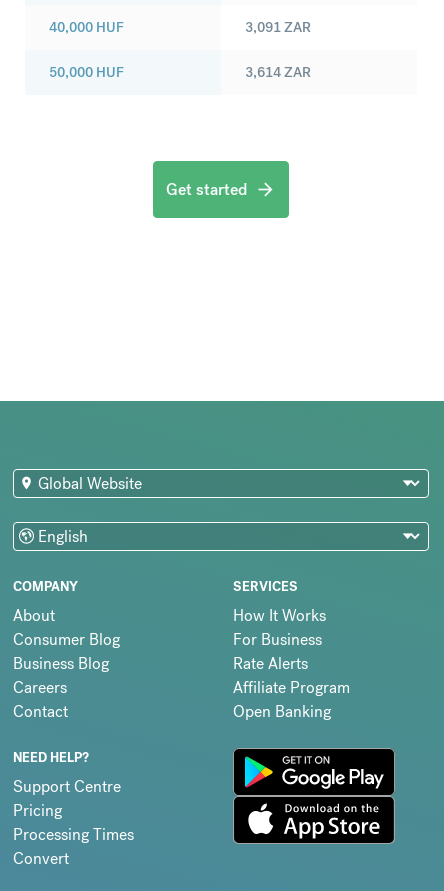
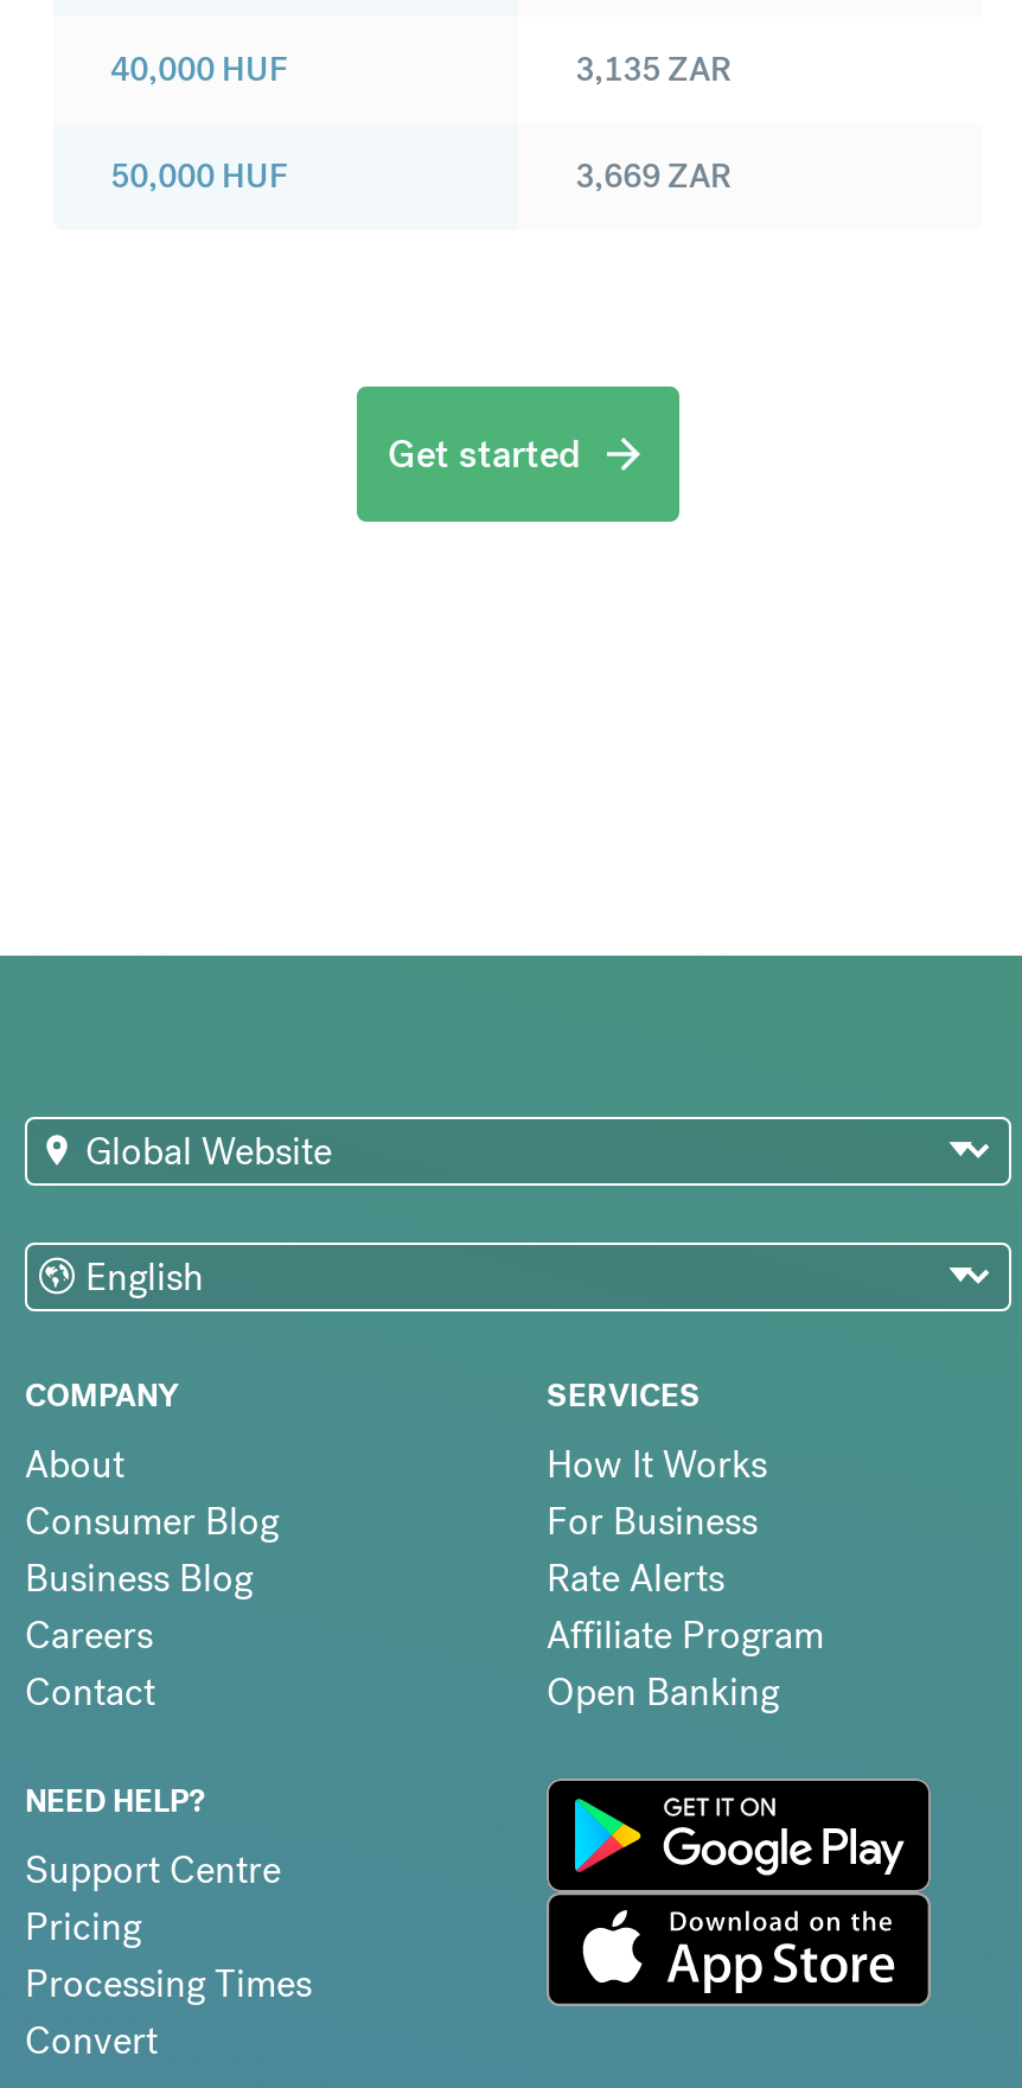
- 3,091 ZAR
+ 3,135 ZAR

- 3,614 ZAR
+ 3,669 ZAR
